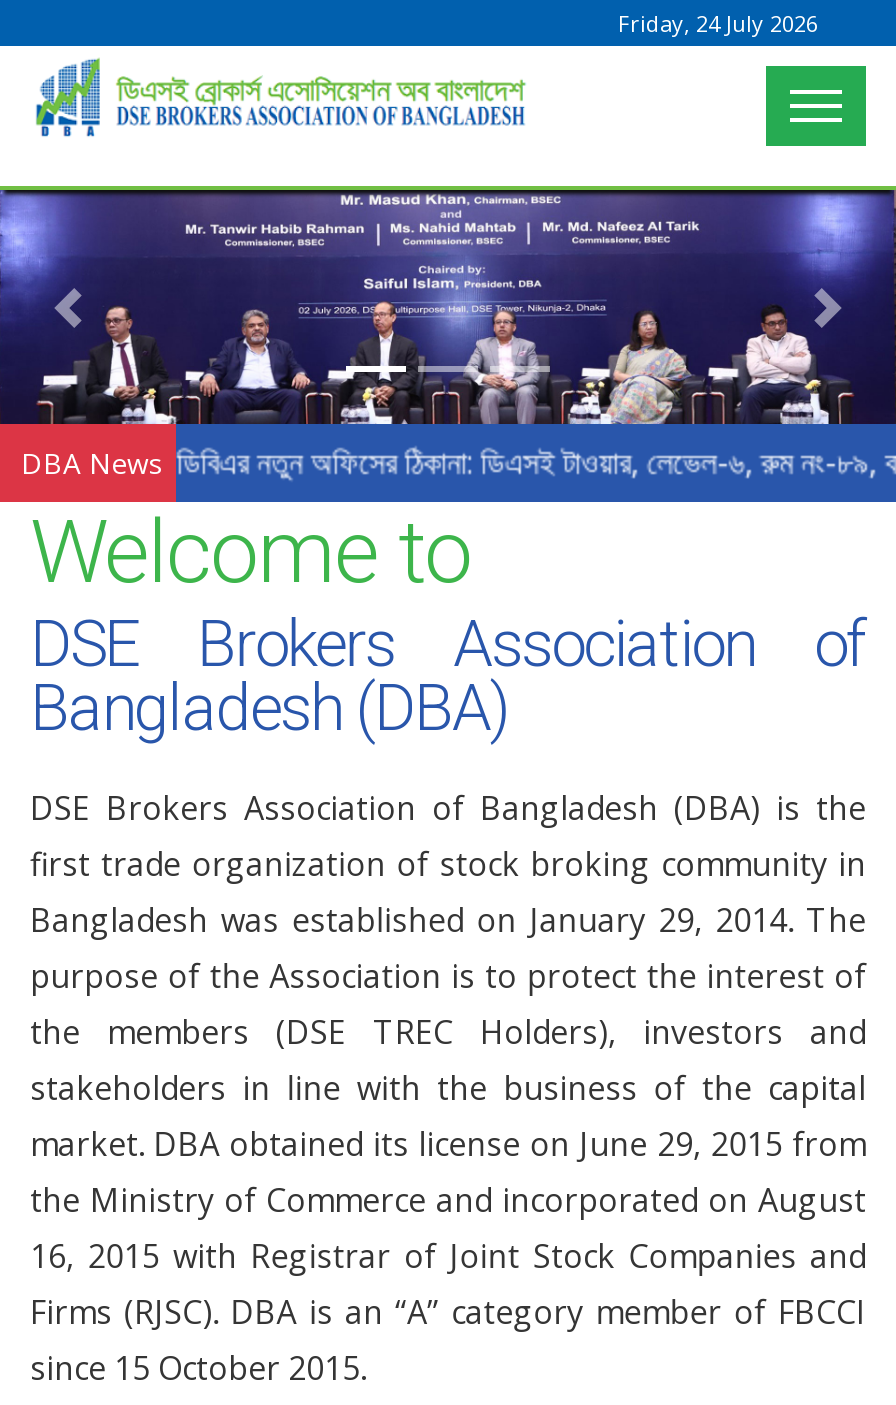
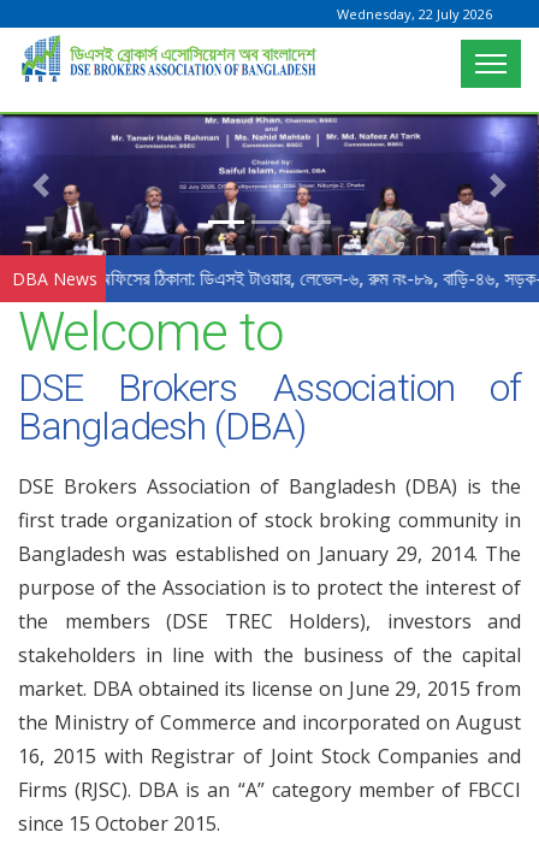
- Friday, 24 July 2026
+ Wednesday, 22 July 2026
